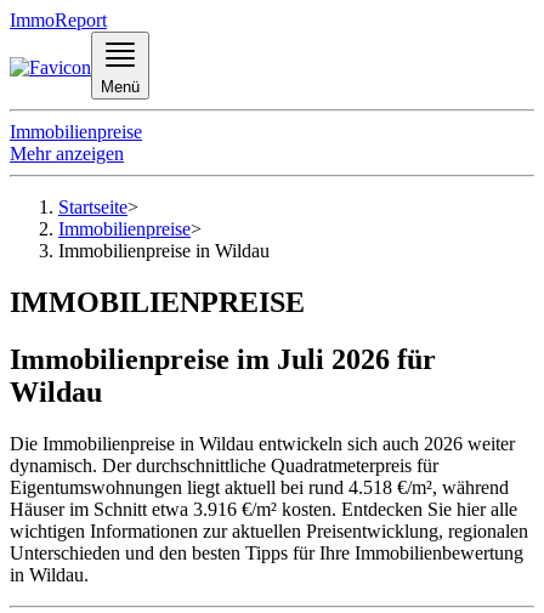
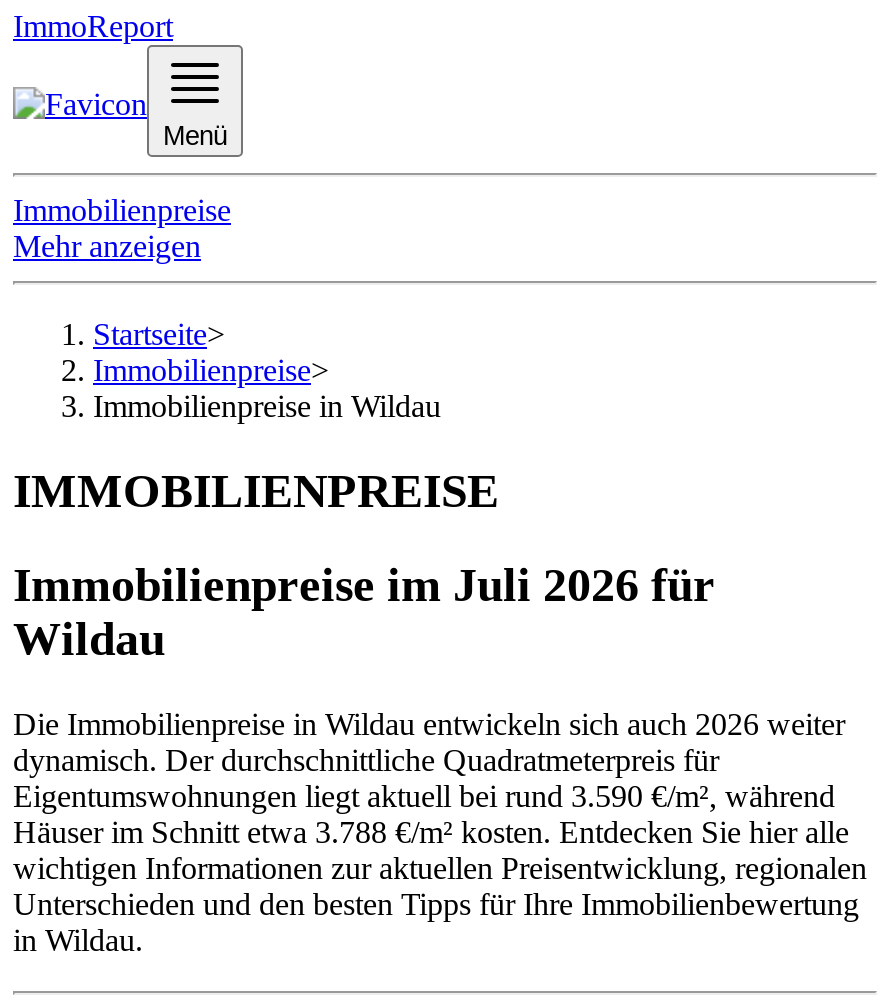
- Eigentumswohnungen liegt aktuell bei rund 4.518 €/m², während
+ Eigentumswohnungen liegt aktuell bei rund 3.590 €/m², während

- Häuser im Schnitt etwa 3.916 €/m² kosten. Entdecken Sie hier alle
+ Häuser im Schnitt etwa 3.788 €/m² kosten. Entdecken Sie hier alle
